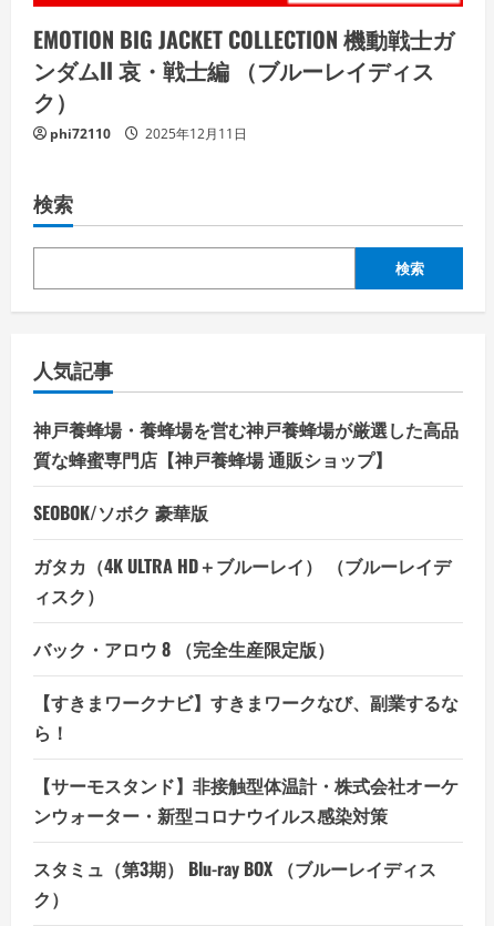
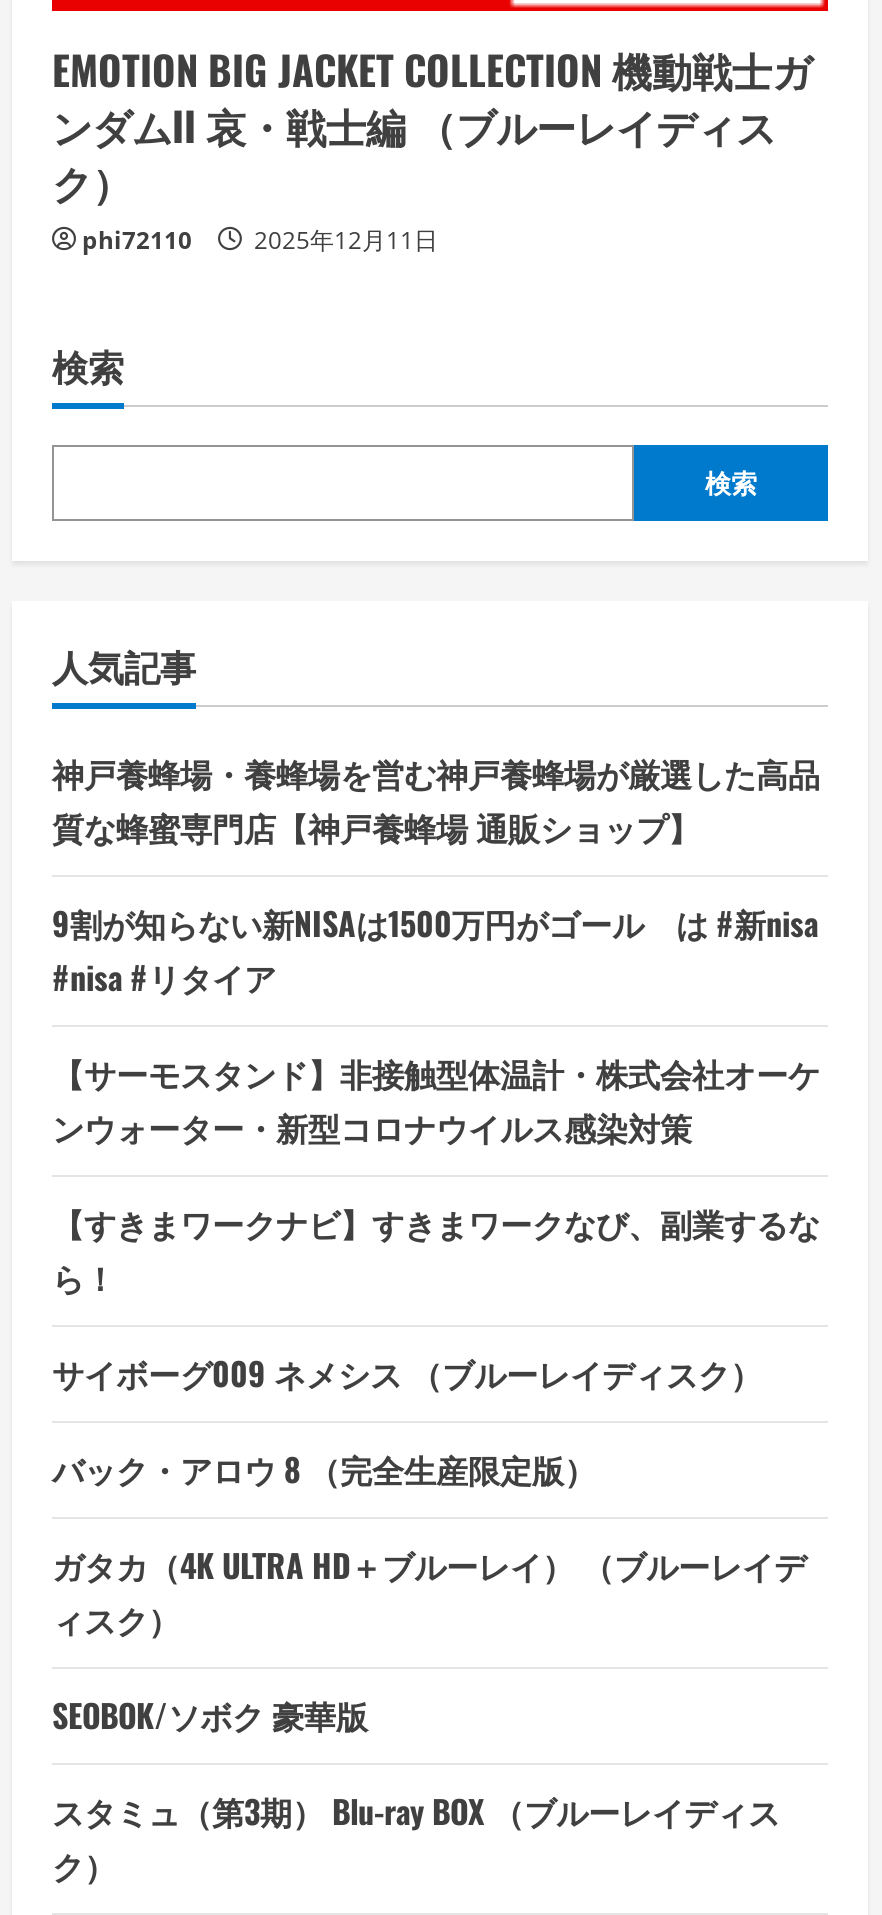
+ 9割が知らない新NISAは1500万円がゴール は #新nisa
+ #nisa #リタイア
+ サイボーグ009 ネメシス （ブルーレイディスク）

moved down: SEOBOK/ソボク 豪華版

moved down: ガタカ（4K ULTRA HD＋ブルーレイ） （ブルーレイデ | ィスク）

moved up: バック・アロウ 8 （完全生産限定版） | 【すきまワークナビ】すきまワークなび、副業するな | ら！ | 【サーモスタンド】非接触型体温計・株式会社オーケ | ンウォーター・新型コロナウイルス感染対策
